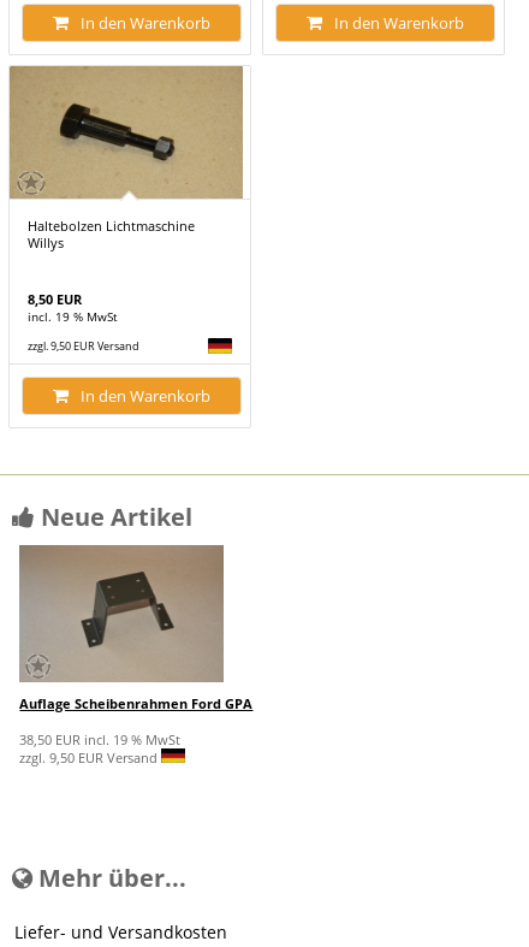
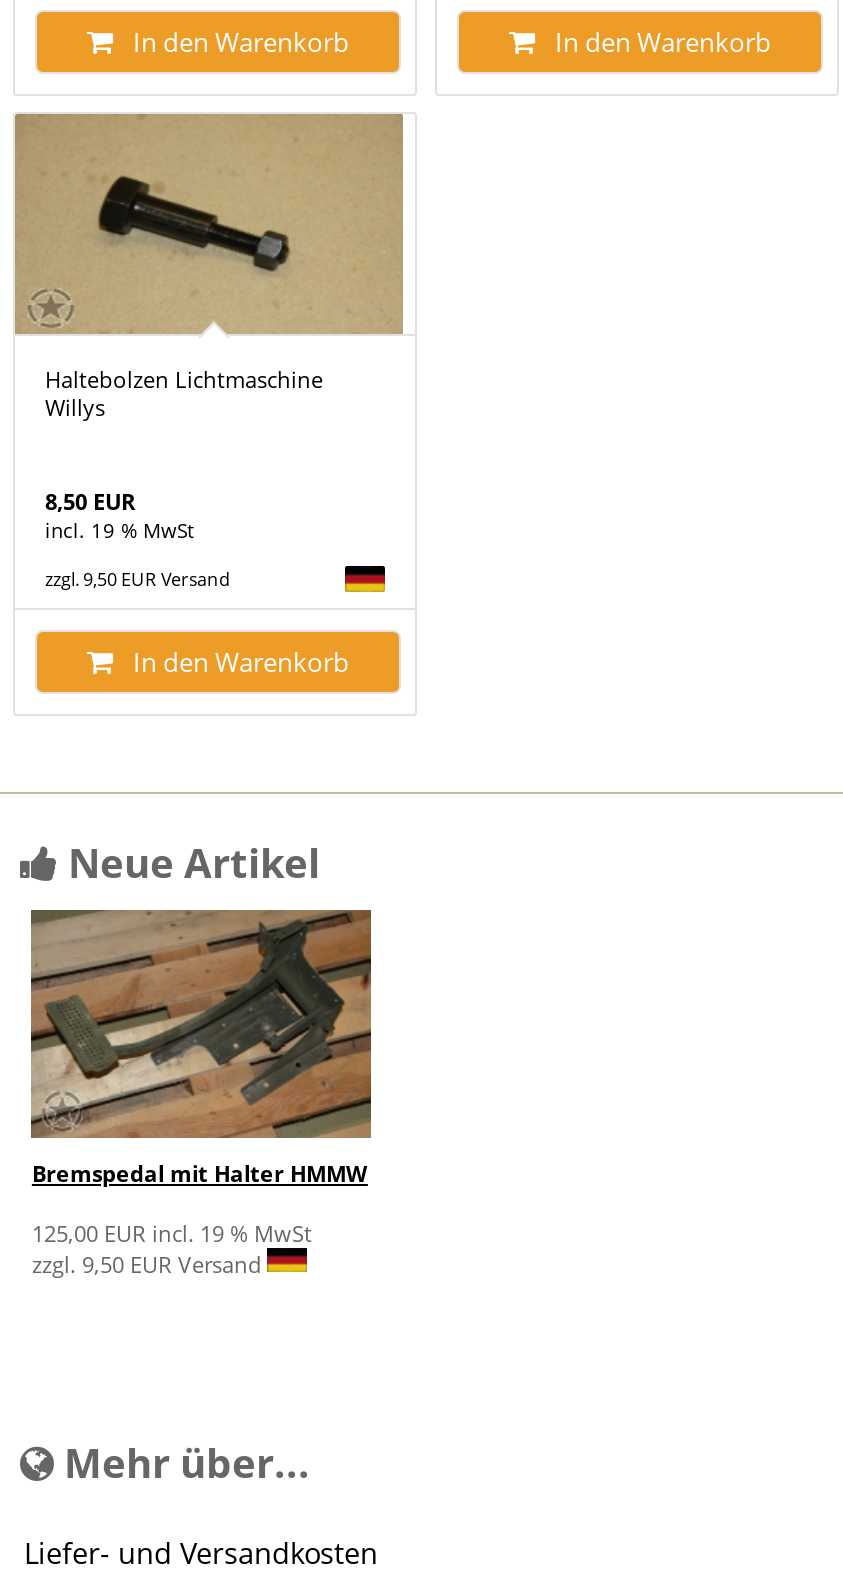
- [image]
- Auflage Scheibenrahmen Ford GPA
+ [image]
+ Bremspedal mit Halter HMMW

- 38,50 EUR incl. 19 % MwSt
+ 125,00 EUR incl. 19 % MwSt
